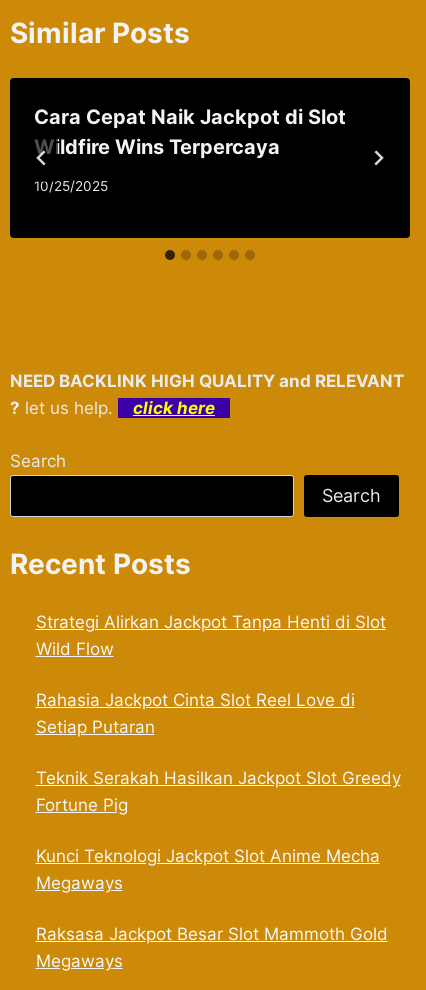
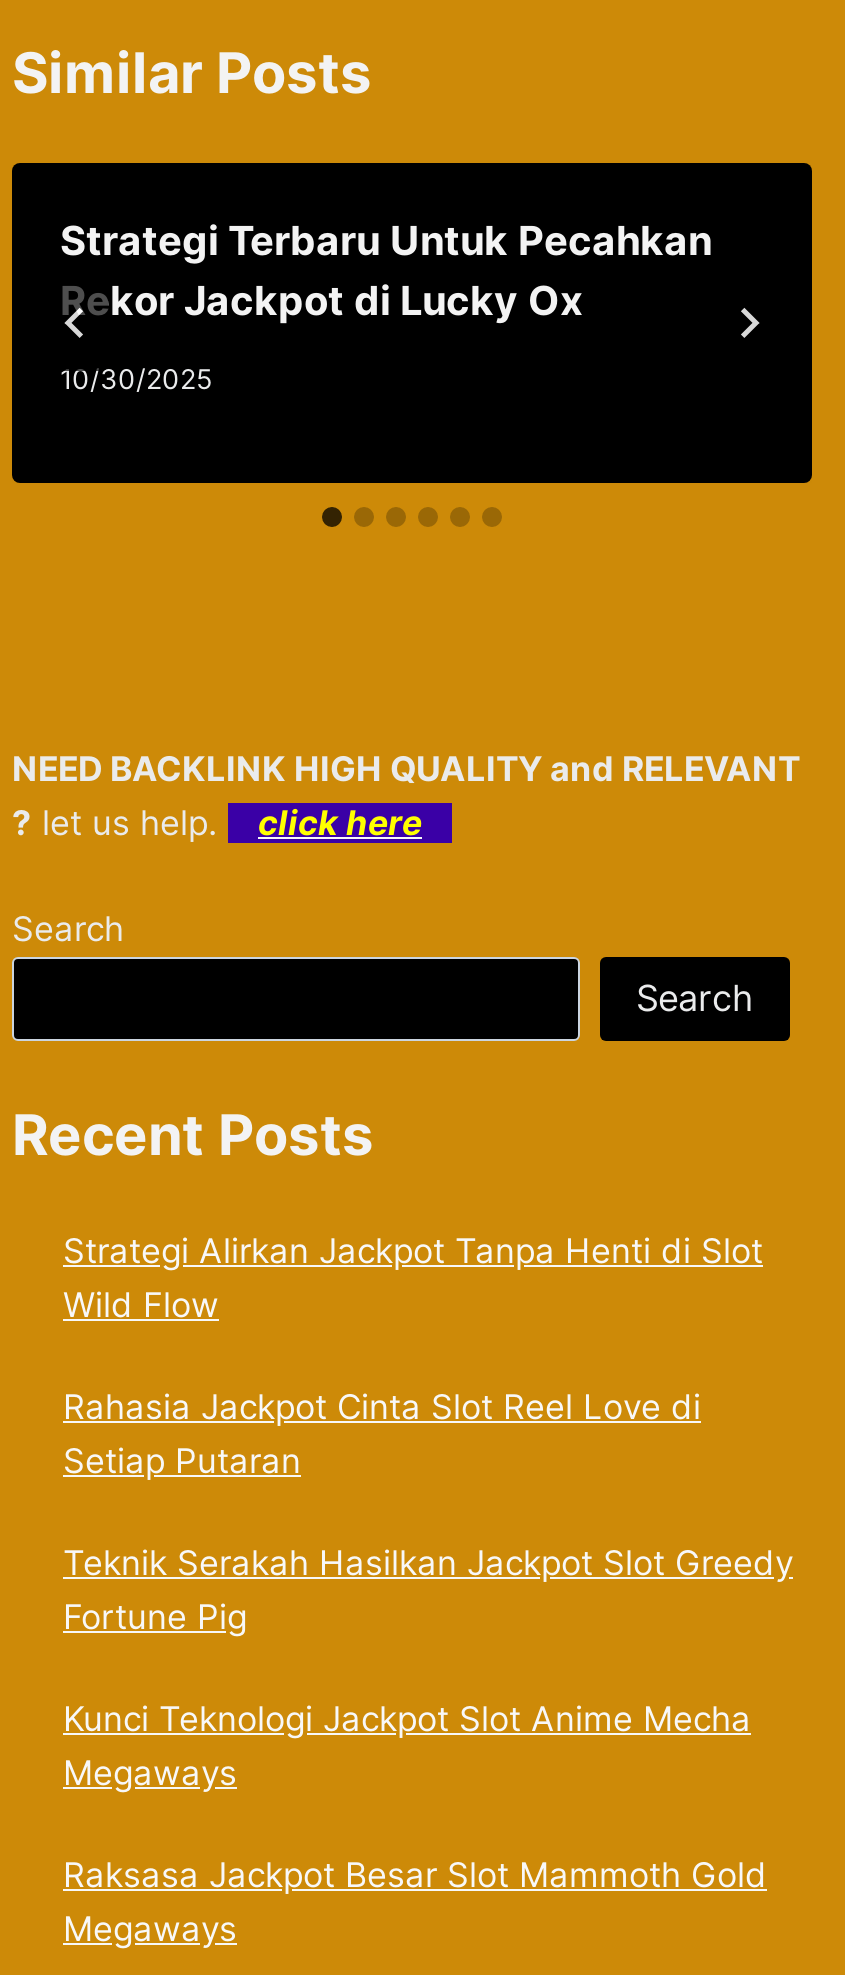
- Cara Cepat Naik Jackpot di Slot
- Wildfire Wins Terpercaya
+ Strategi Terbaru Untuk Pecahkan
+ Rekor Jackpot di Lucky Ox

- 10/25/2025
+ 10/30/2025
